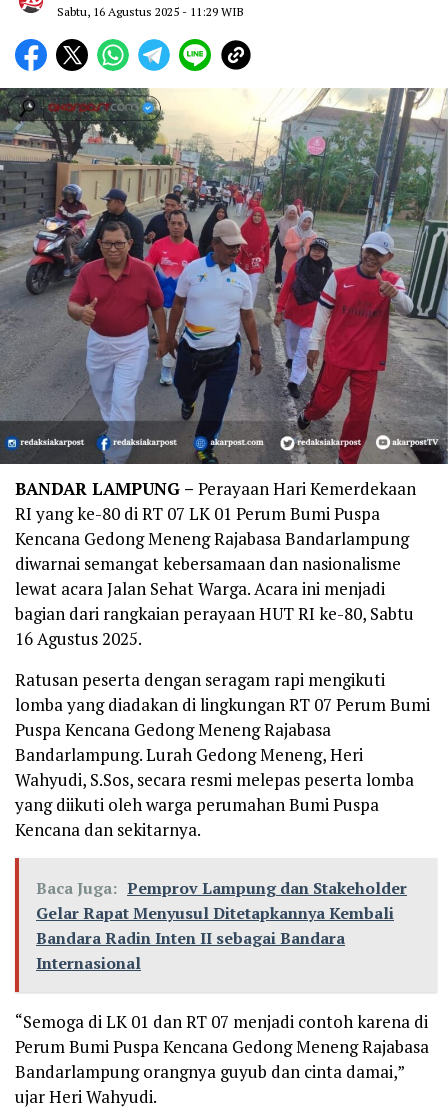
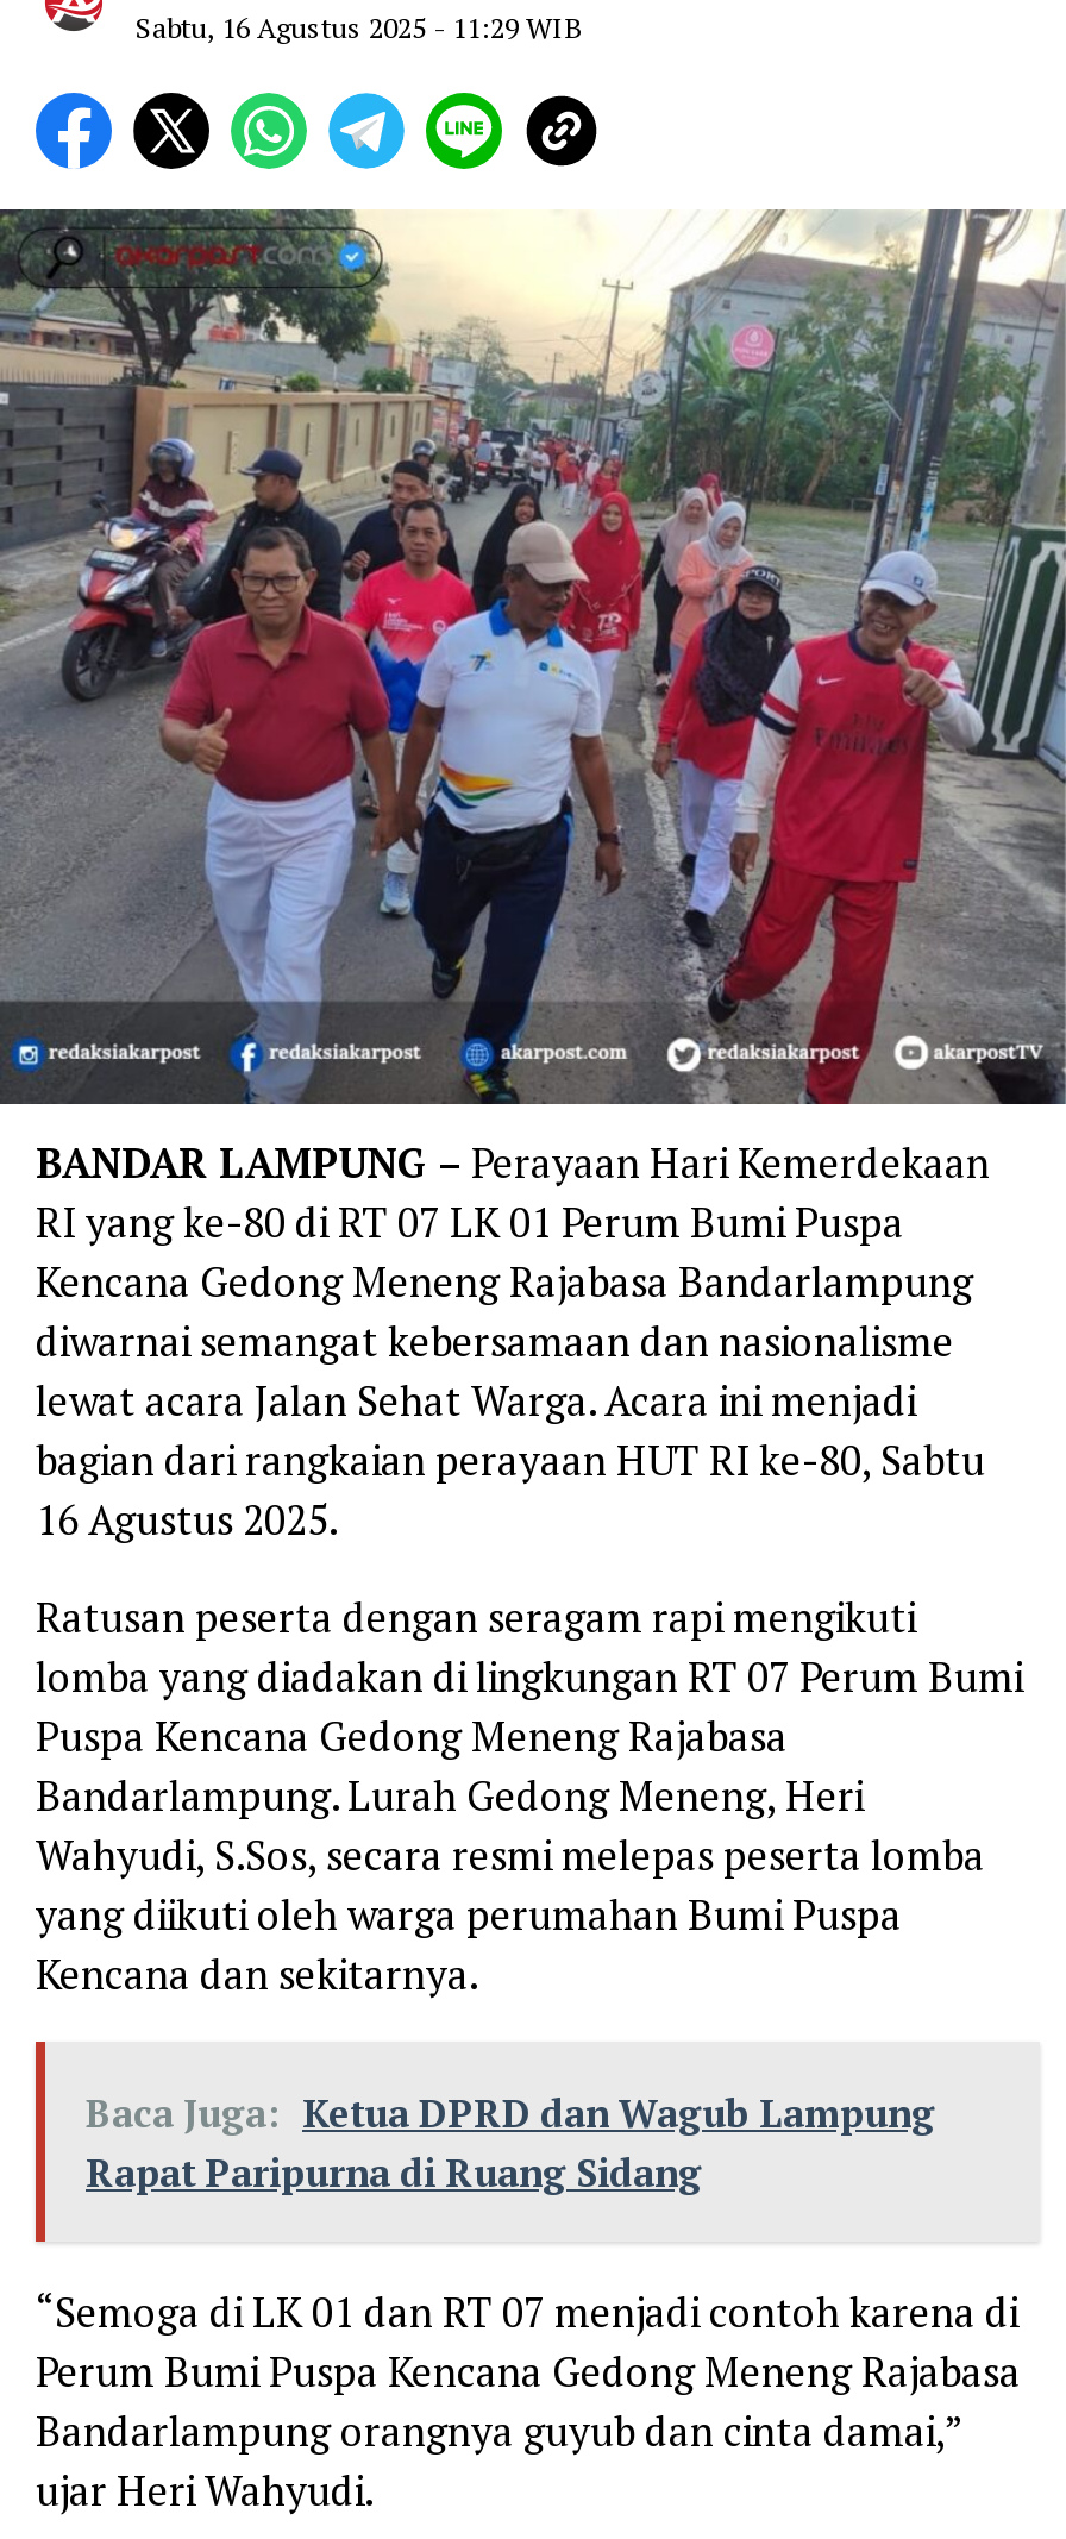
- Baca Juga: Pemprov Lampung dan Stakeholder
- Gelar Rapat Menyusul Ditetapkannya Kembali
- Bandara Radin Inten II sebagai Bandara
- Internasional
+ Baca Juga: Ketua DPRD dan Wagub Lampung
+ Rapat Paripurna di Ruang Sidang
